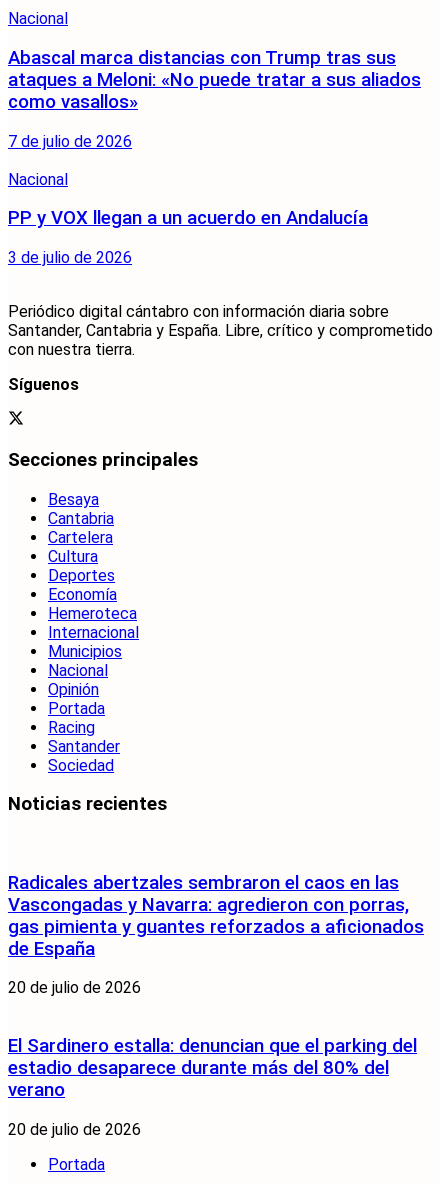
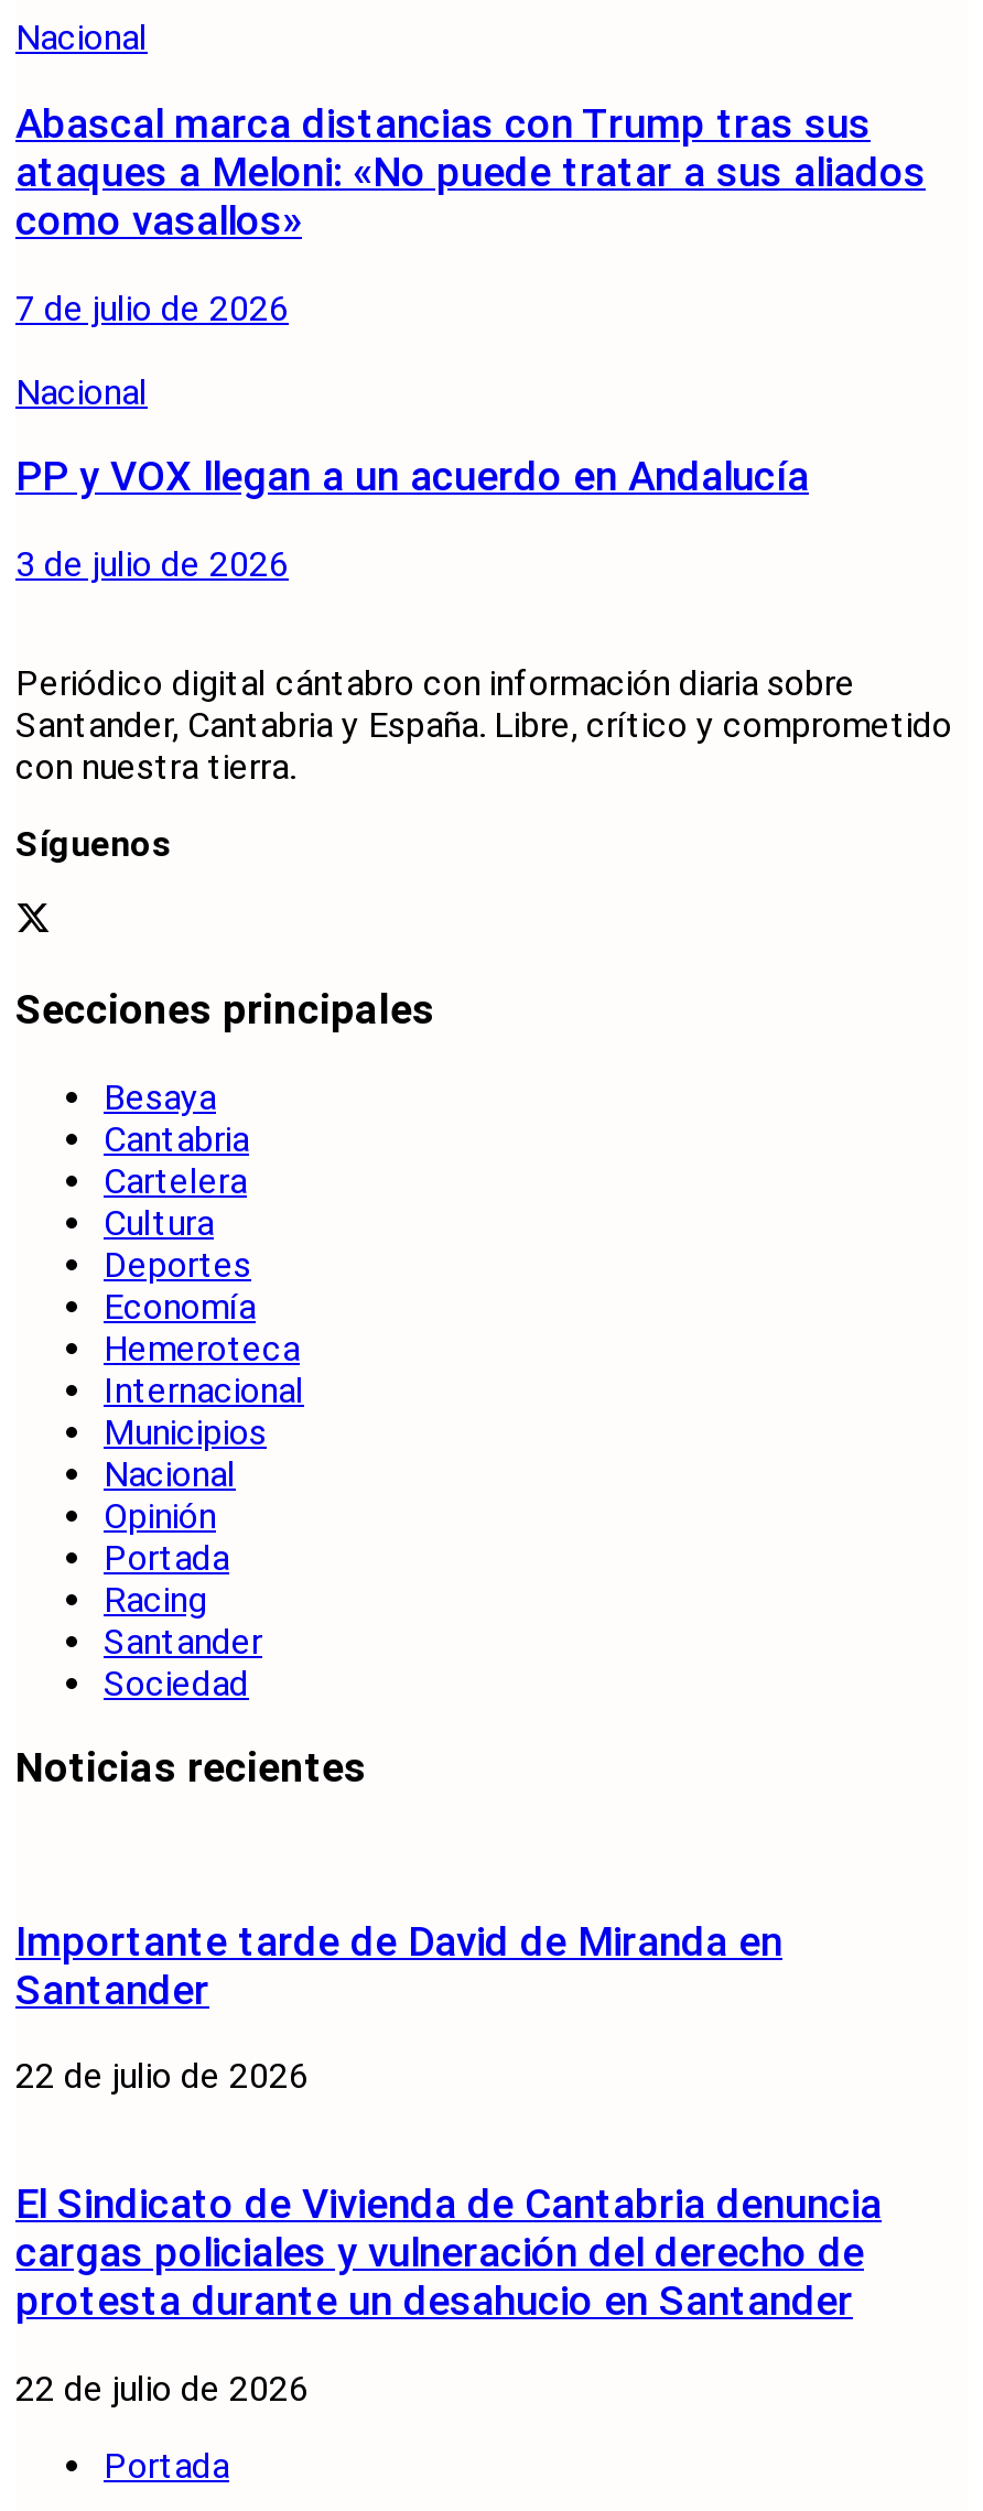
- Radicales abertzales sembraron el caos en las
- Vascongadas y Navarra: agredieron con porras,
- gas pimienta y guantes reforzados a aficionados
- de España
+ Importante tarde de David de Miranda en
+ Santander

- 20 de julio de 2026
+ 22 de julio de 2026

- El Sardinero estalla: denuncian que el parking del
- estadio desaparece durante más del 80% del
- verano
+ El Sindicato de Vivienda de Cantabria denuncia
+ cargas policiales y vulneración del derecho de
+ protesta durante un desahucio en Santander

- 20 de julio de 2026
+ 22 de julio de 2026
